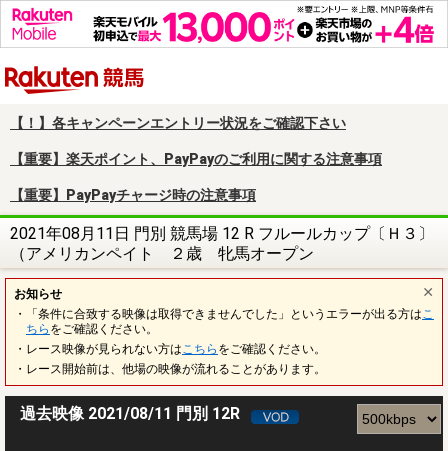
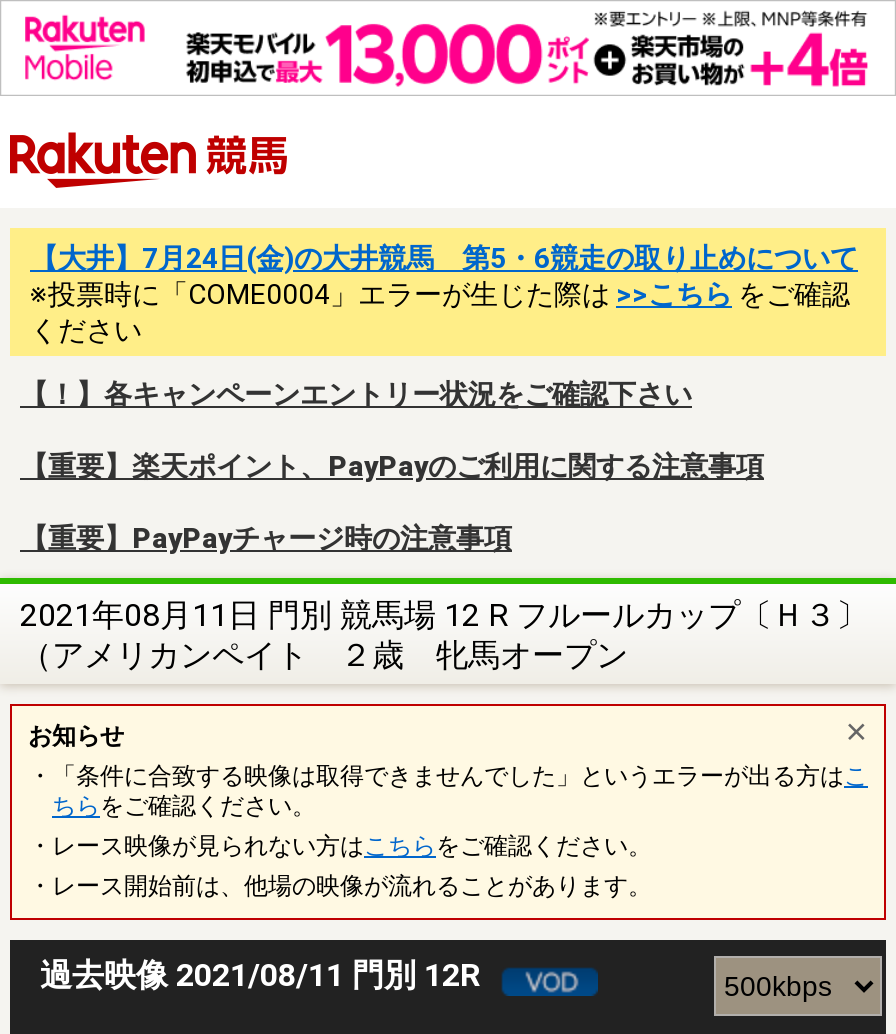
+ 【大井】7月24日(金)の大井競馬 第5・6競走の取り止めについて
+ ※投票時に「COME0004」エラーが生じた際は>>こちらをご確認
+ ください
